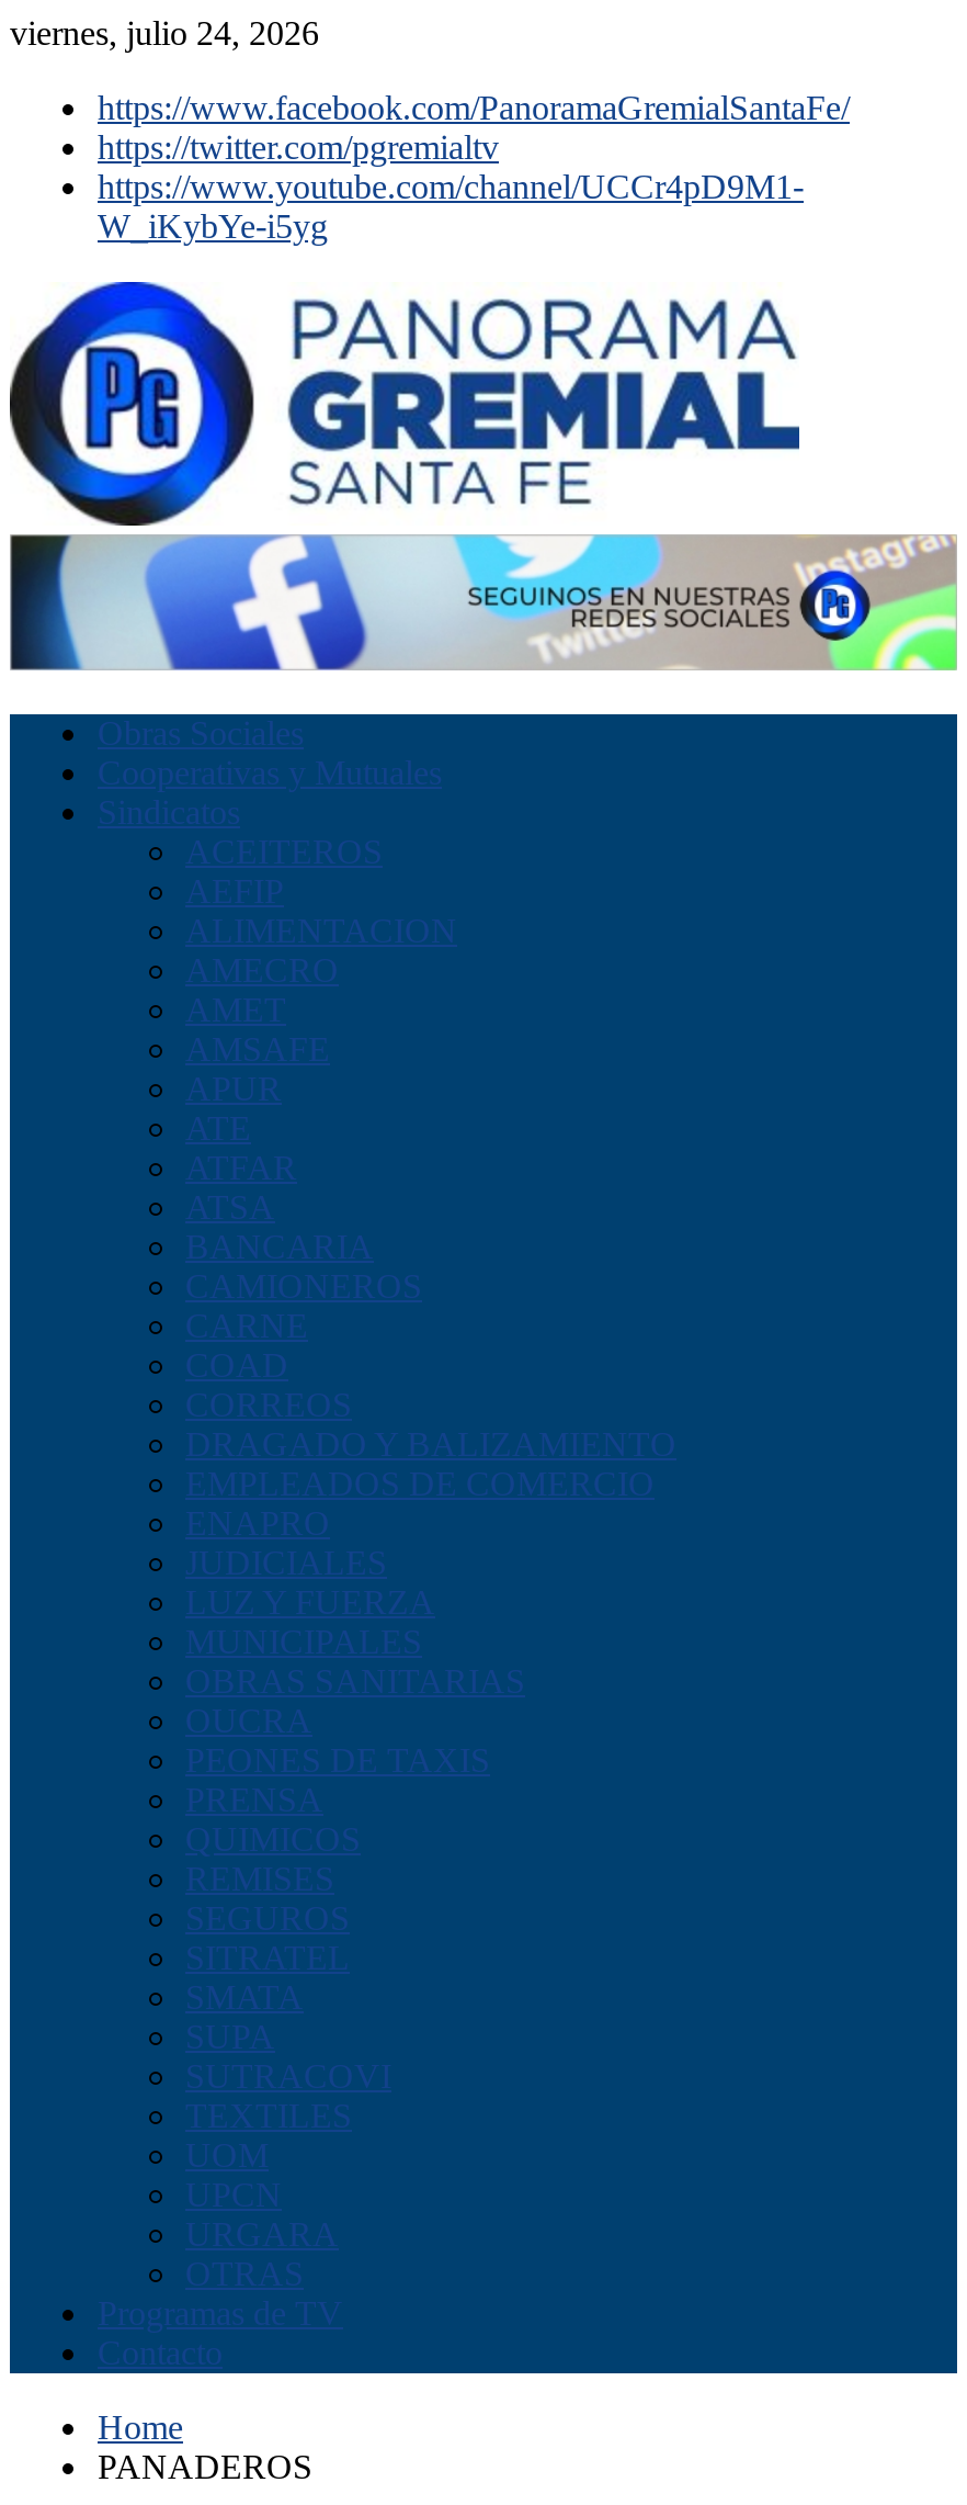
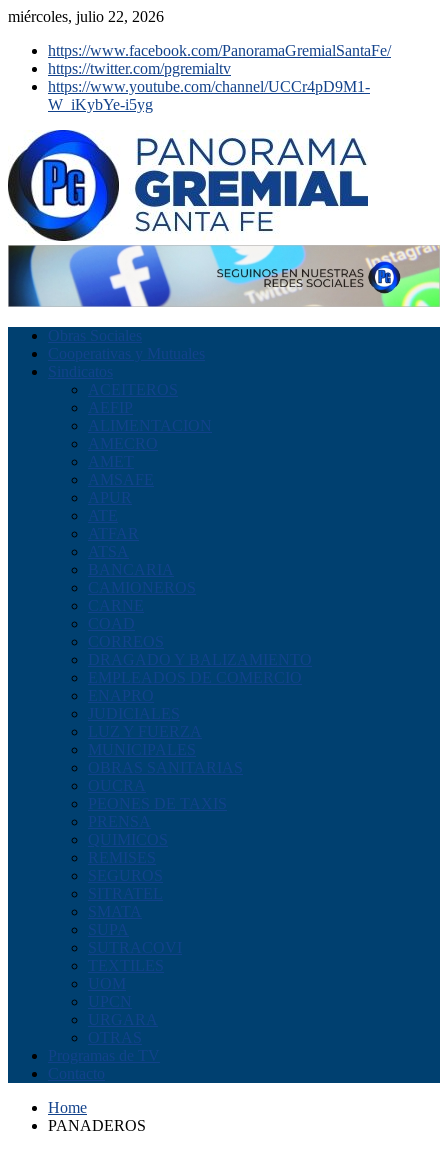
- viernes, julio 24, 2026
+ miércoles, julio 22, 2026
